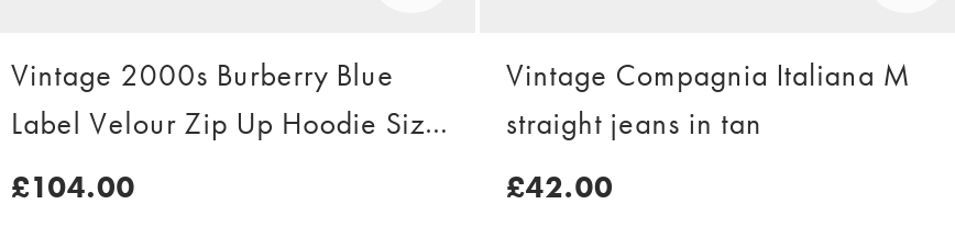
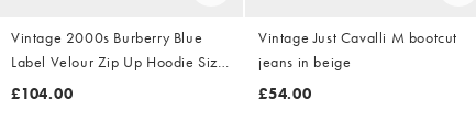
- Vintage Compagnia Italiana M
- straight jeans in tan
+ Vintage Just Cavalli M bootcut
+ jeans in beige

- £42.00
+ £54.00
